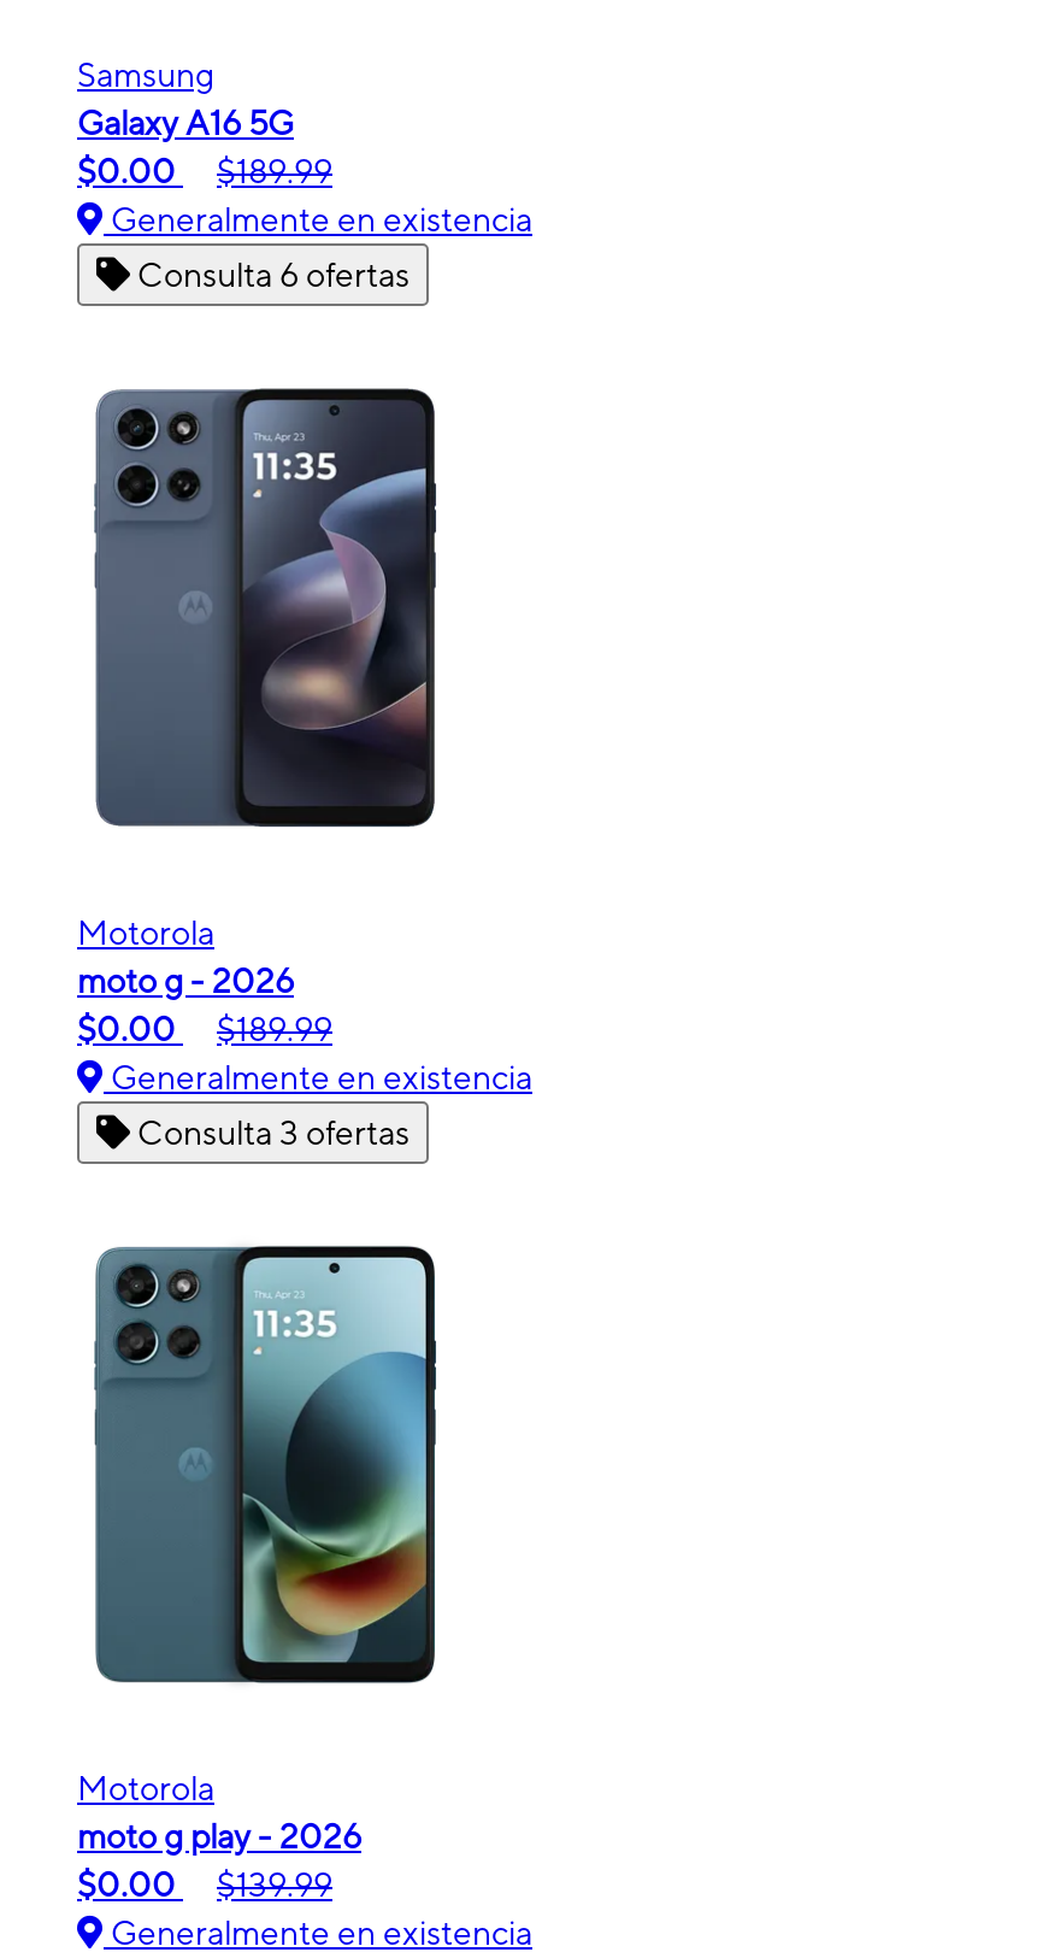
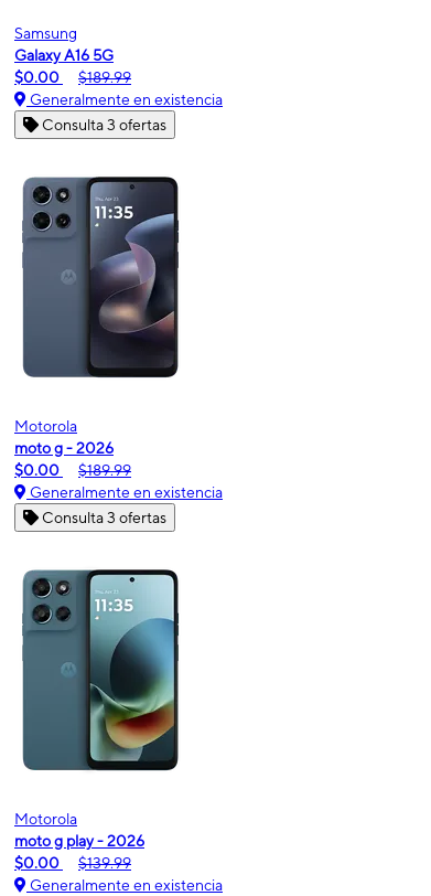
- Consulta 6 ofertas
+ Consulta 3 ofertas
